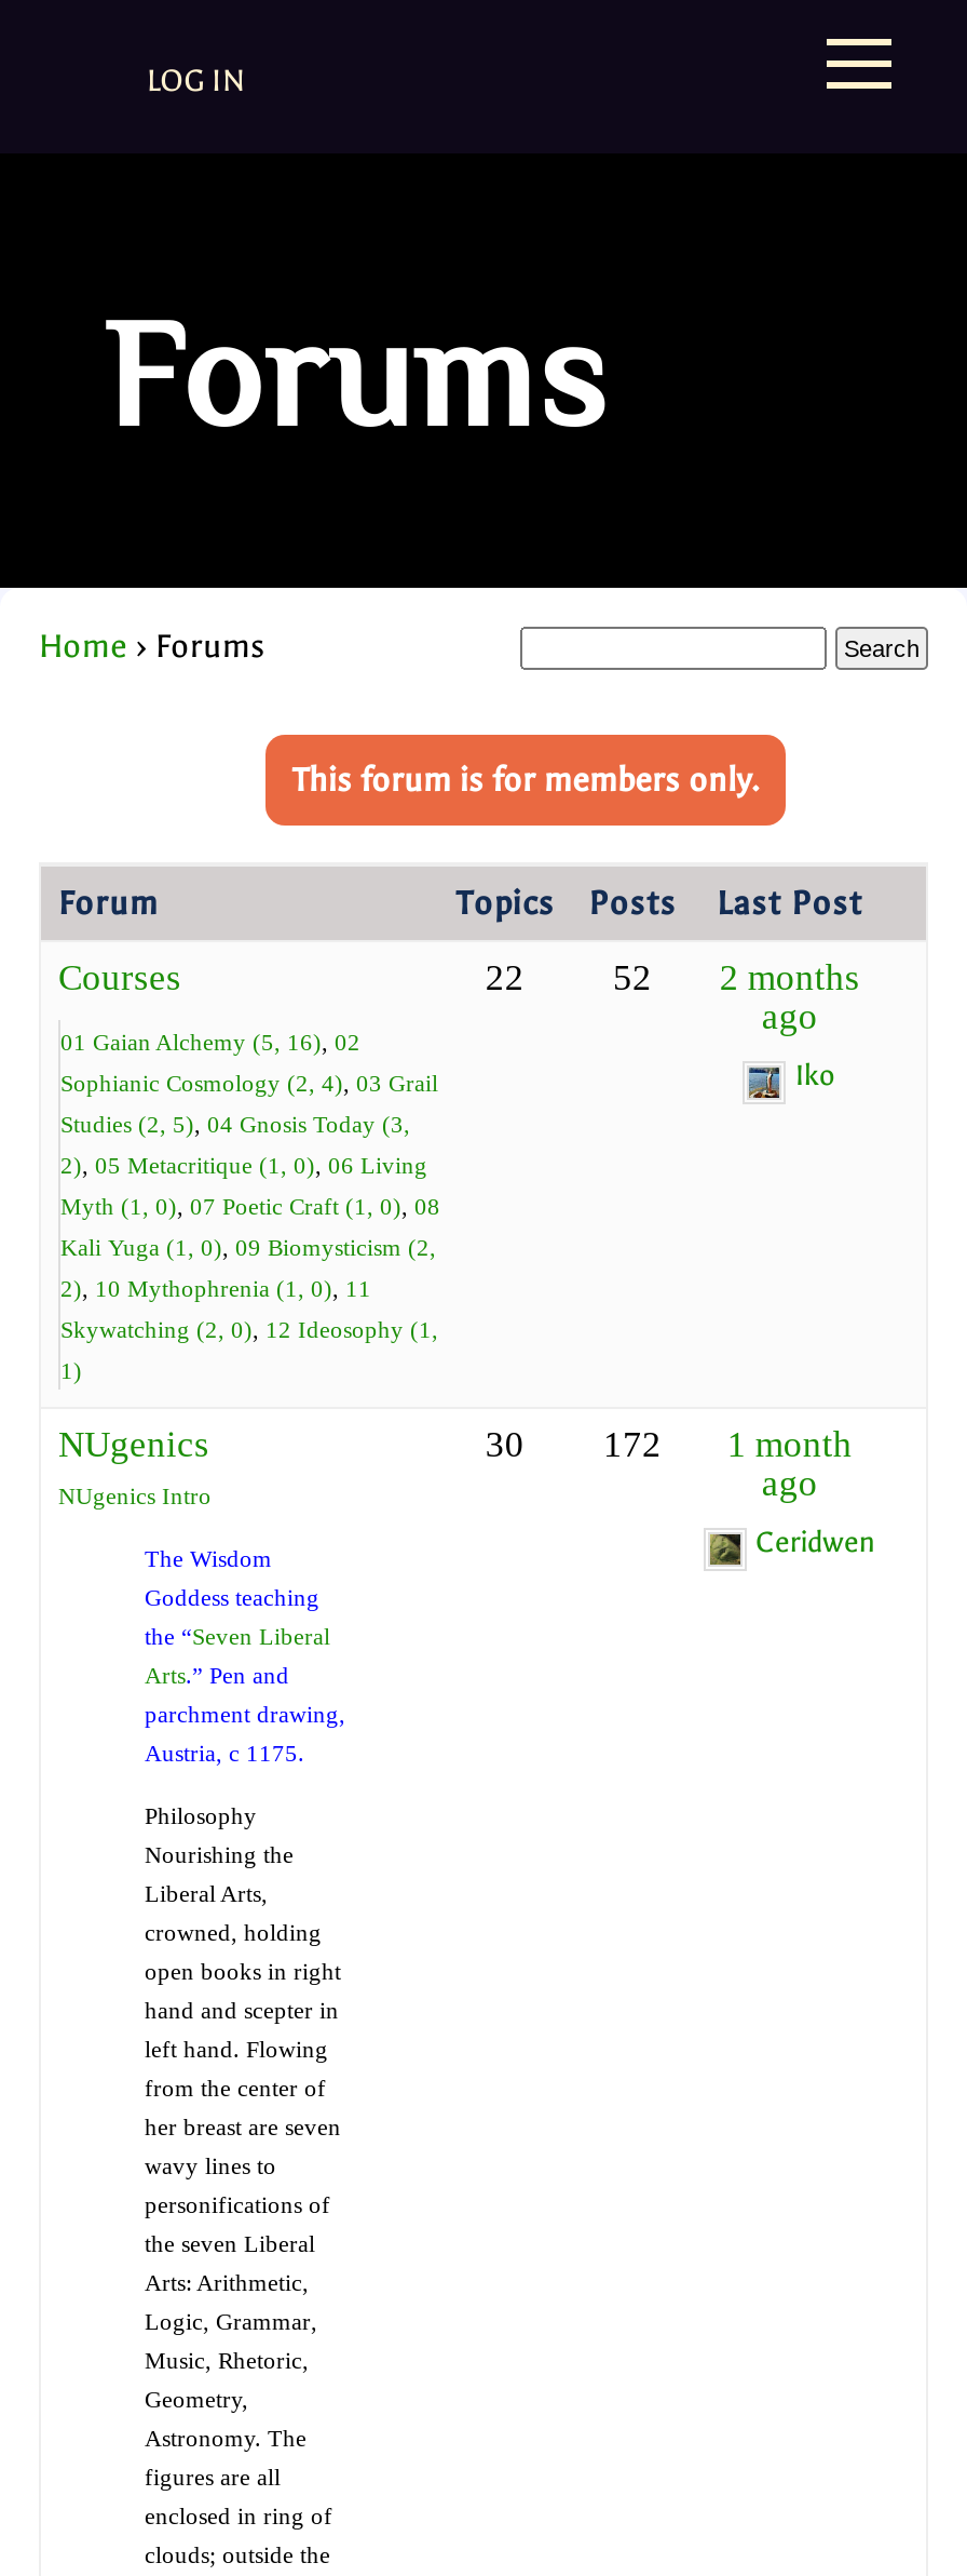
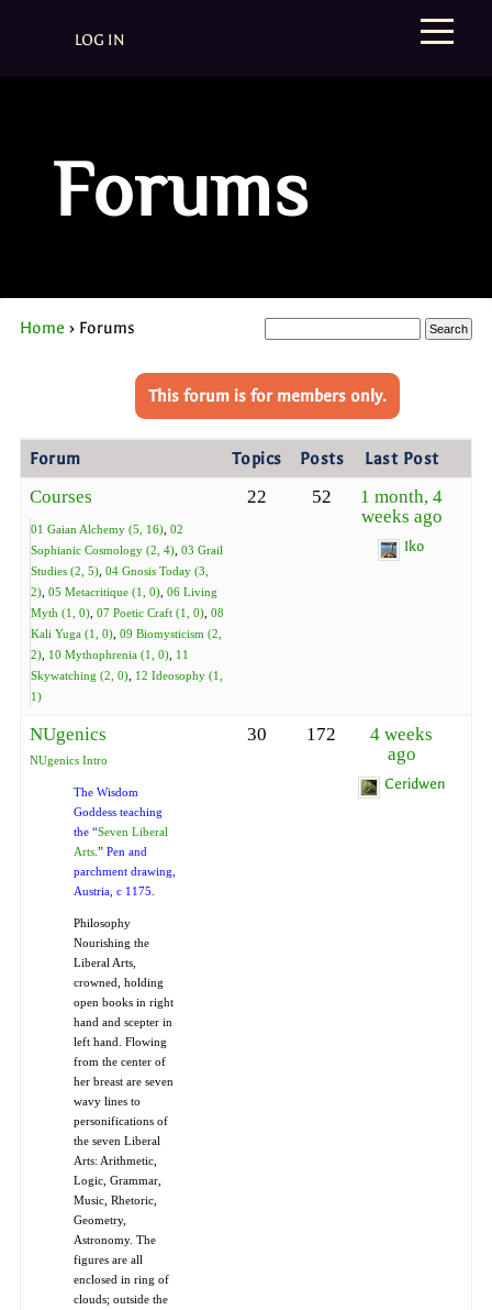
- 2 months
- ago
+ 1 month, 4
+ weeks ago

- 30 172 1 month
+ 30 172 4 weeks
